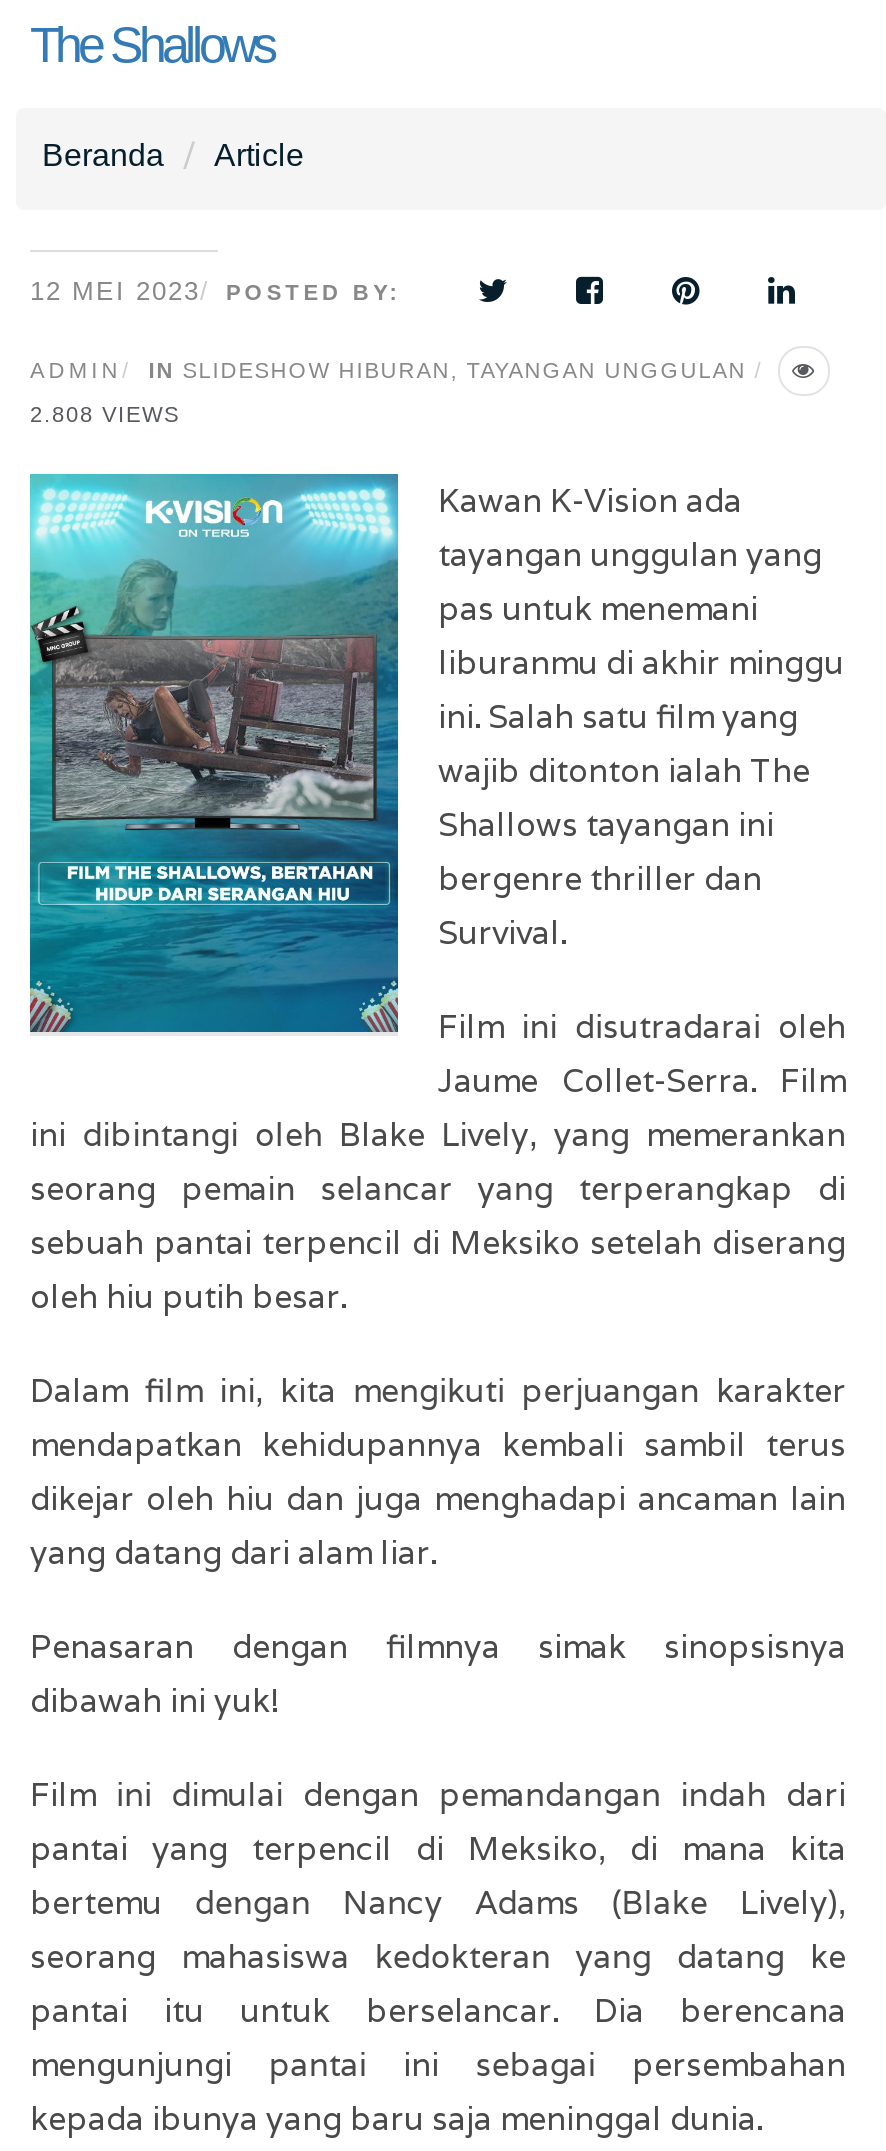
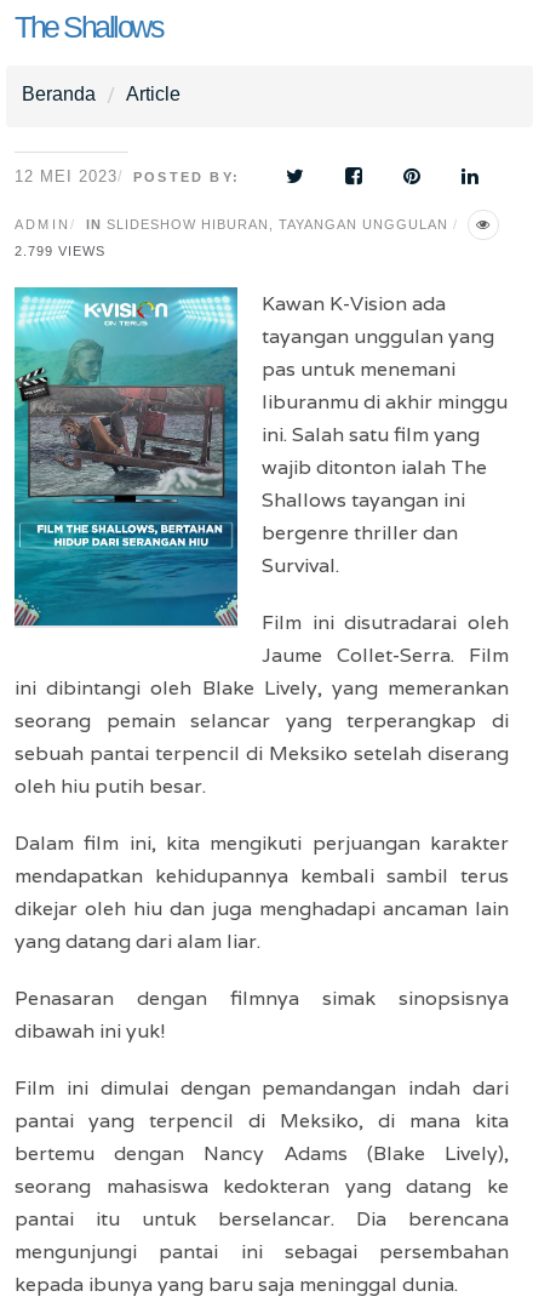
- 2.808 VIEWS
+ 2.799 VIEWS
